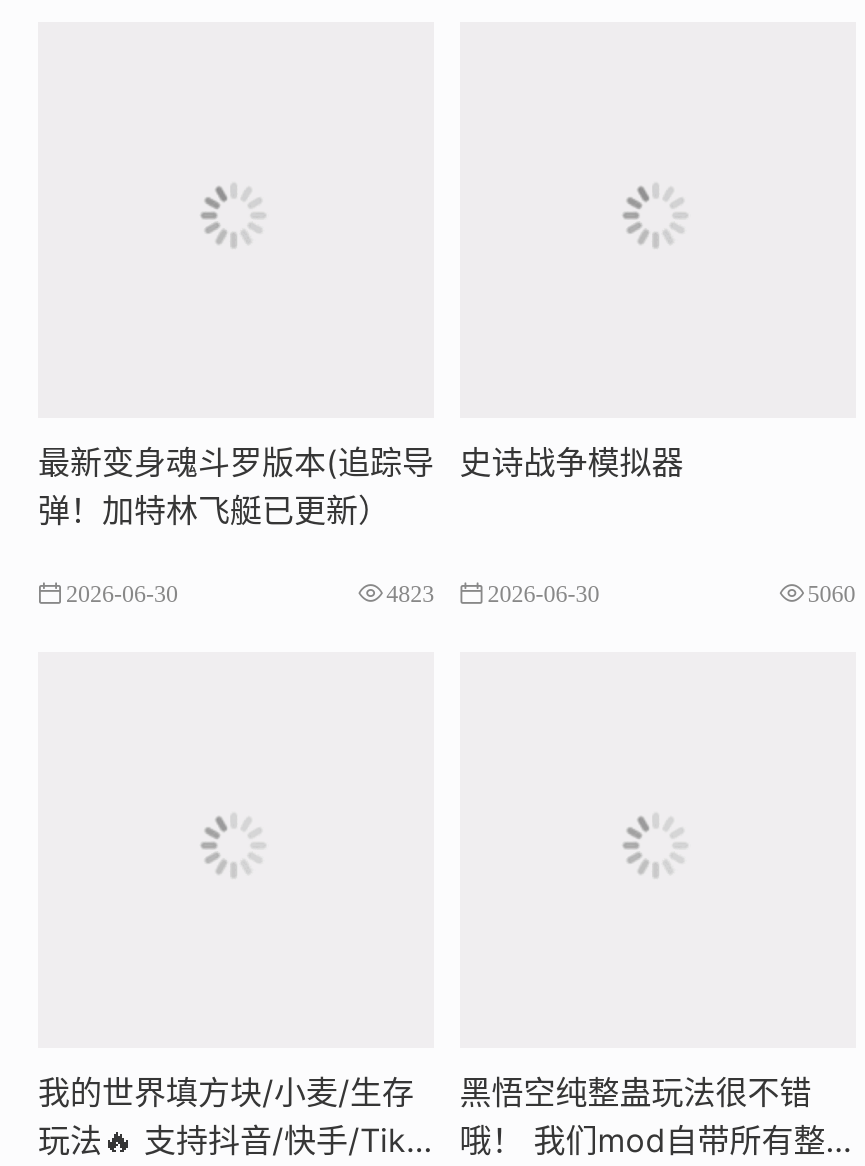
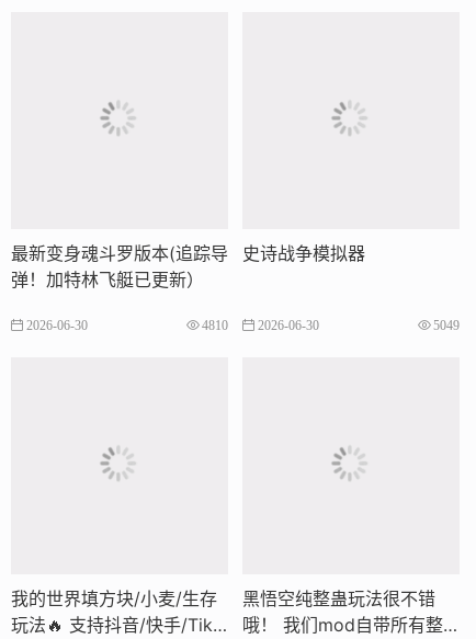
- 4823
+ 4810

- 5060
+ 5049
